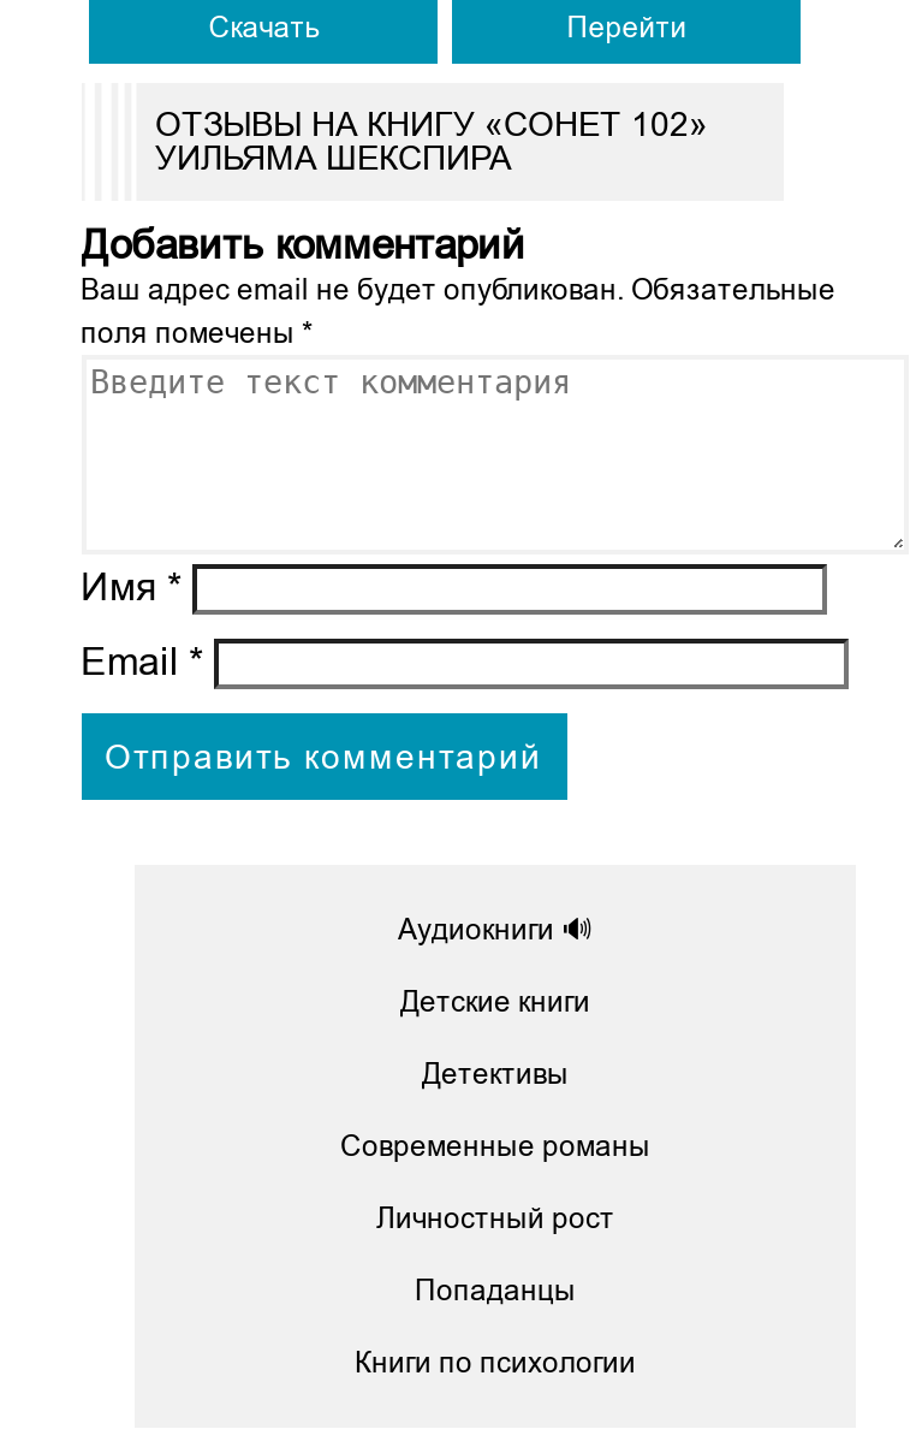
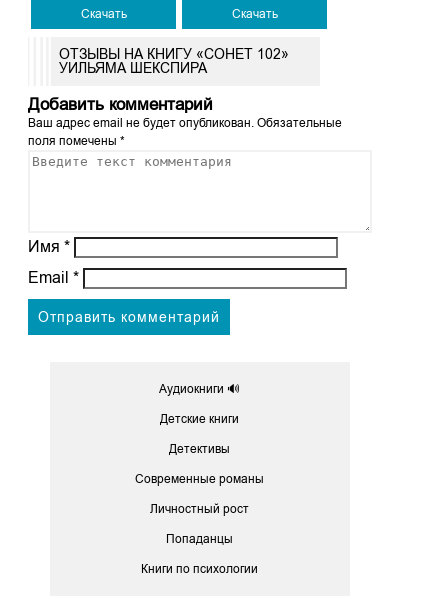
- Перейти
+ Скачать
